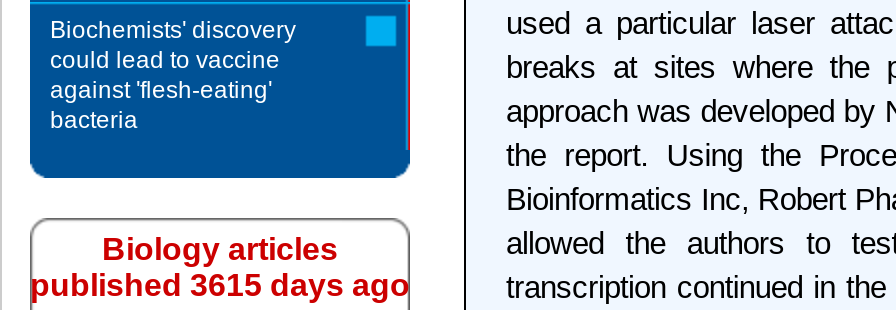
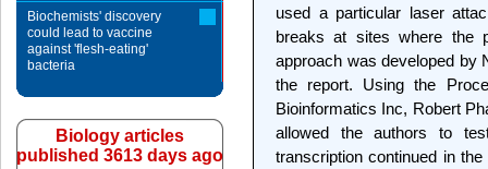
- published 3615 days ago
+ published 3613 days ago
